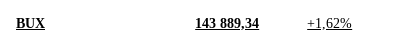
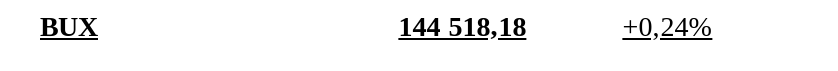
- 143 889,34
+ 144 518,18

- +1,62%
+ +0,24%
